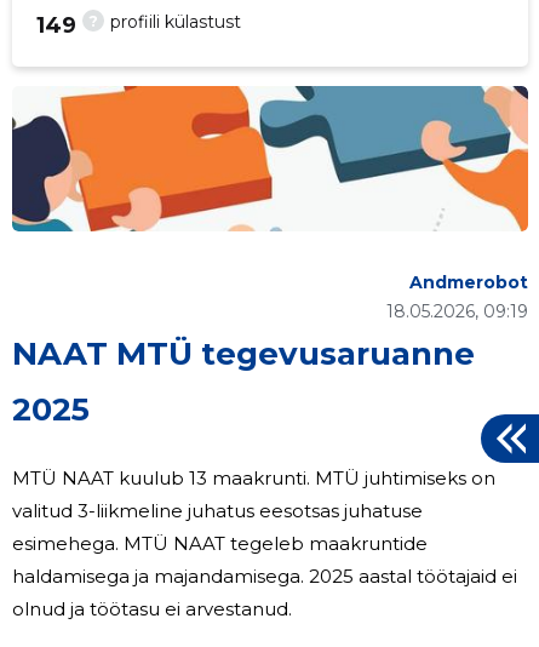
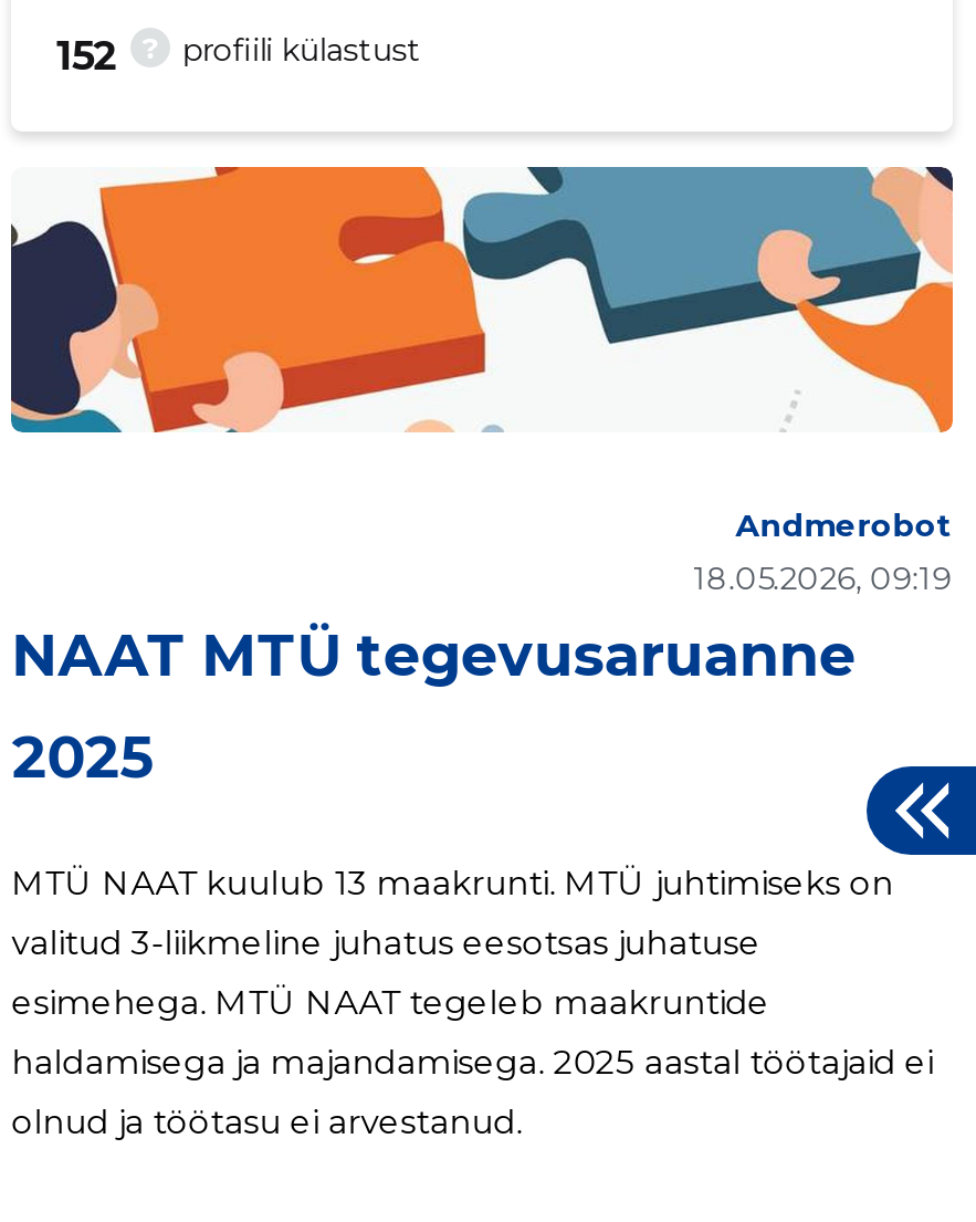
- 149
+ 152
